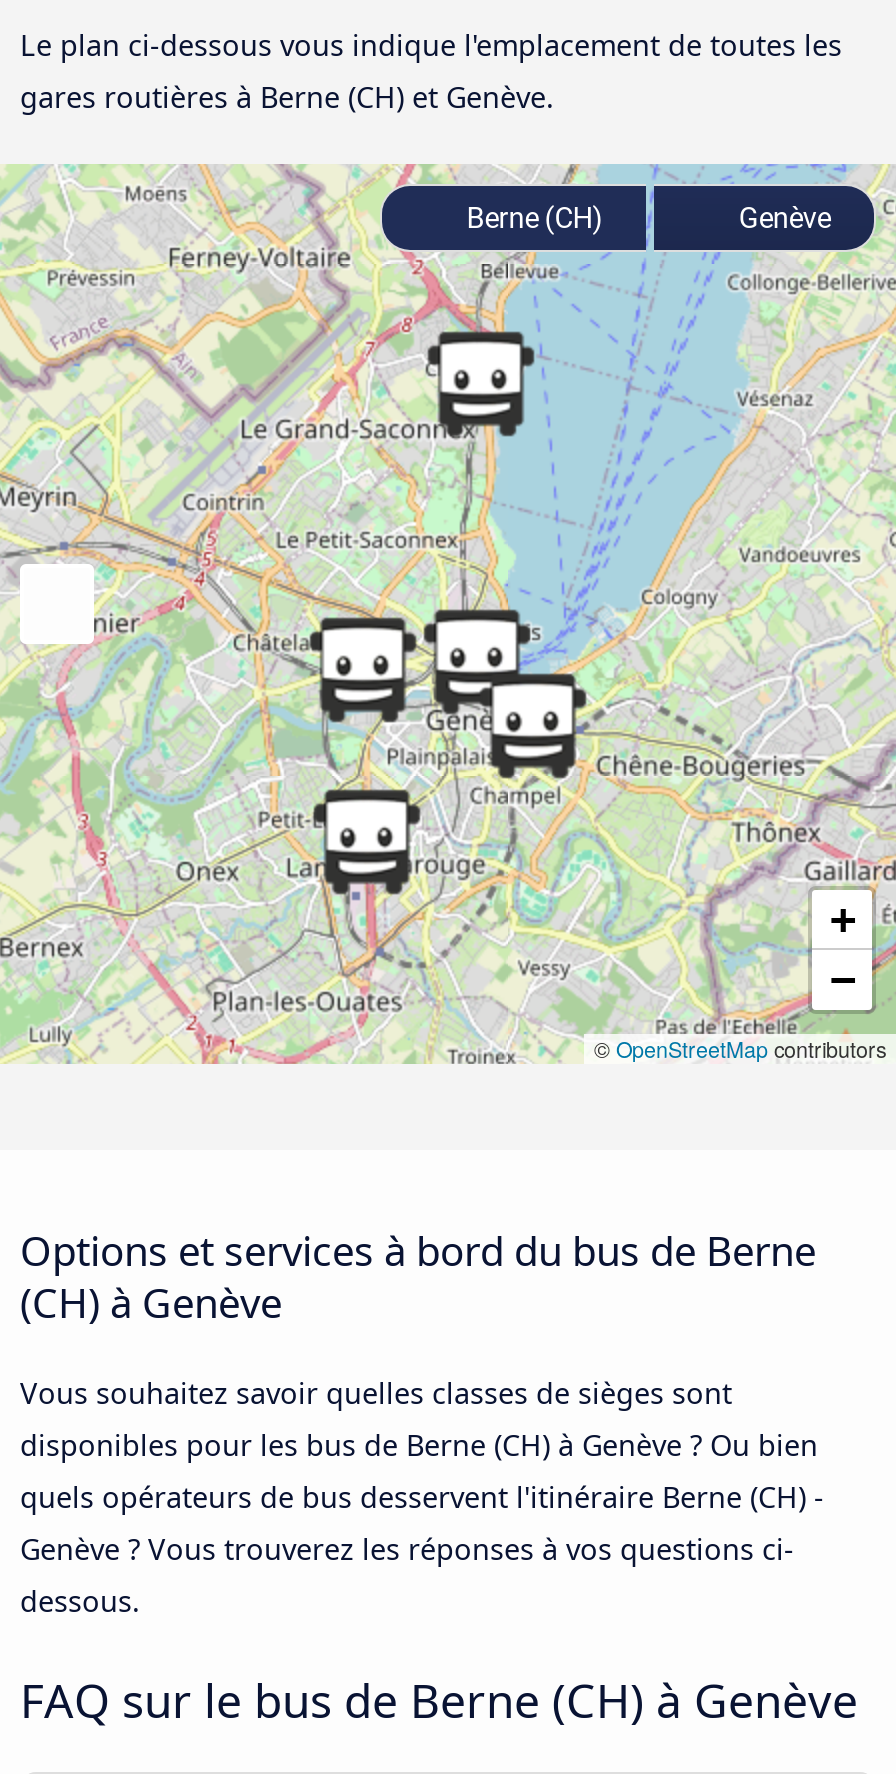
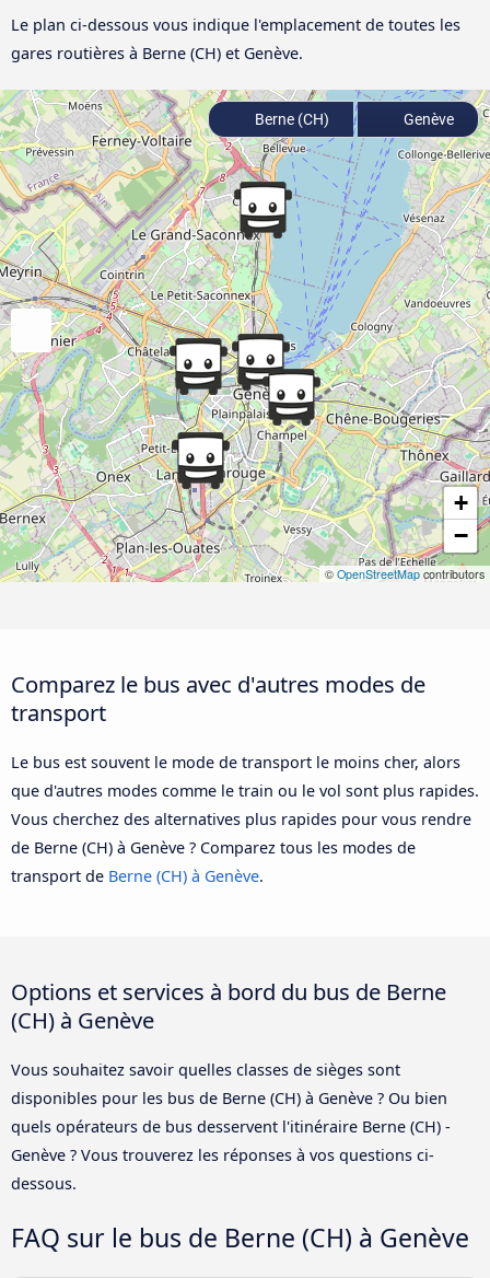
+ Comparez le bus avec d'autres modes de
+ transport
+ Le bus est souvent le mode de transport le moins cher, alors
+ que d'autres modes comme le train ou le vol sont plus rapides.
+ Vous cherchez des alternatives plus rapides pour vous rendre
+ de Berne (CH) à Genève ? Comparez tous les modes de
+ transport de Berne (CH) à Genève.
